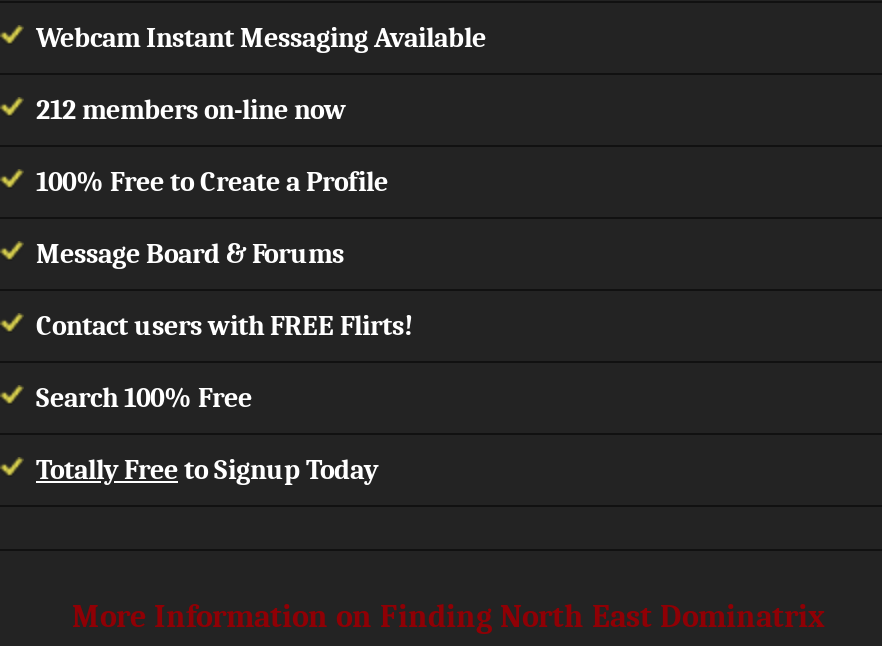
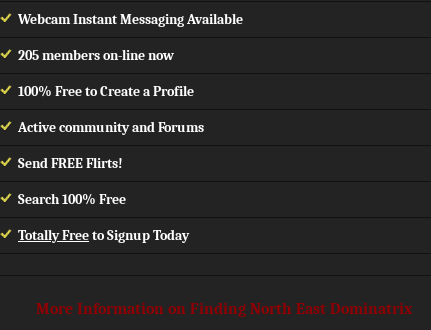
- 212 members on-line now
+ 205 members on-line now

- Message Board & Forums
+ Active community and Forums

- Contact users with FREE Flirts!
+ Send FREE Flirts!
